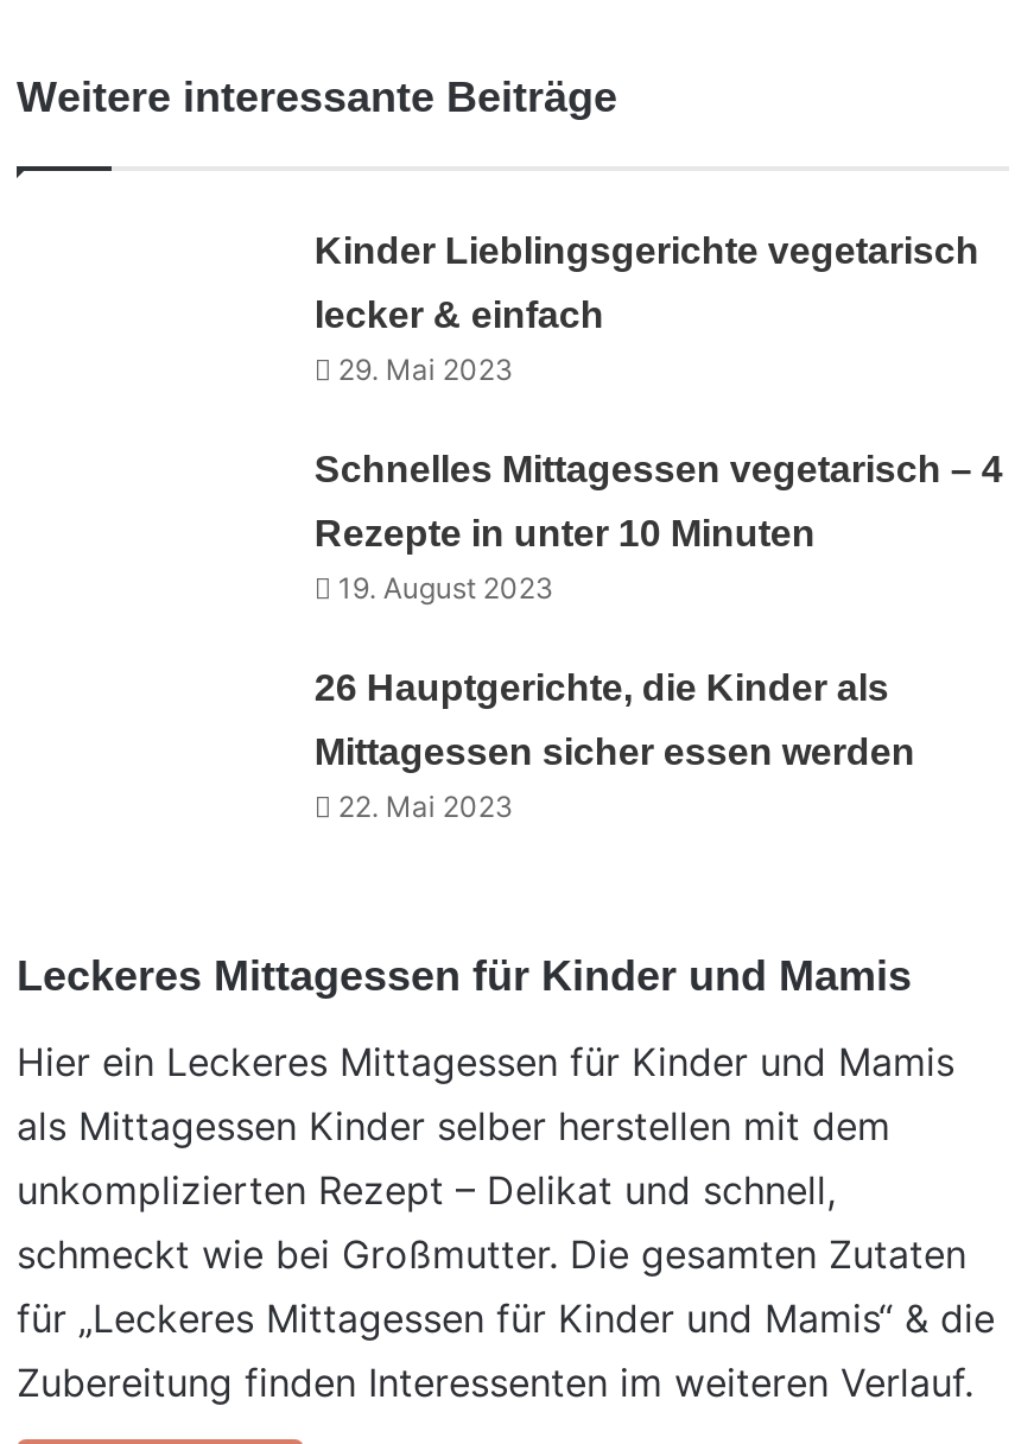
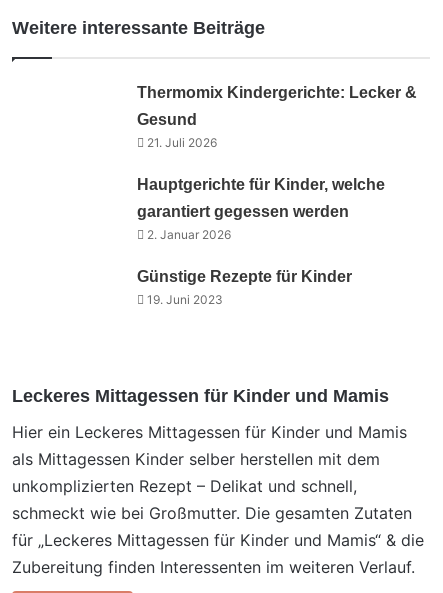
- Kinder Lieblingsgerichte vegetarisch
- lecker & einfach
- 29. Mai 2023
- Schnelles Mittagessen vegetarisch – 4
- Rezepte in unter 10 Minuten
- 19. August 2023
- 26 Hauptgerichte, die Kinder als
- Mittagessen sicher essen werden
- 22. Mai 2023
+ Thermomix Kindergerichte: Lecker &
+ Gesund
+ 21. Juli 2026
+ Hauptgerichte für Kinder, welche
+ garantiert gegessen werden
+ 2. Januar 2026
+ Günstige Rezepte für Kinder
+ 19. Juni 2023
